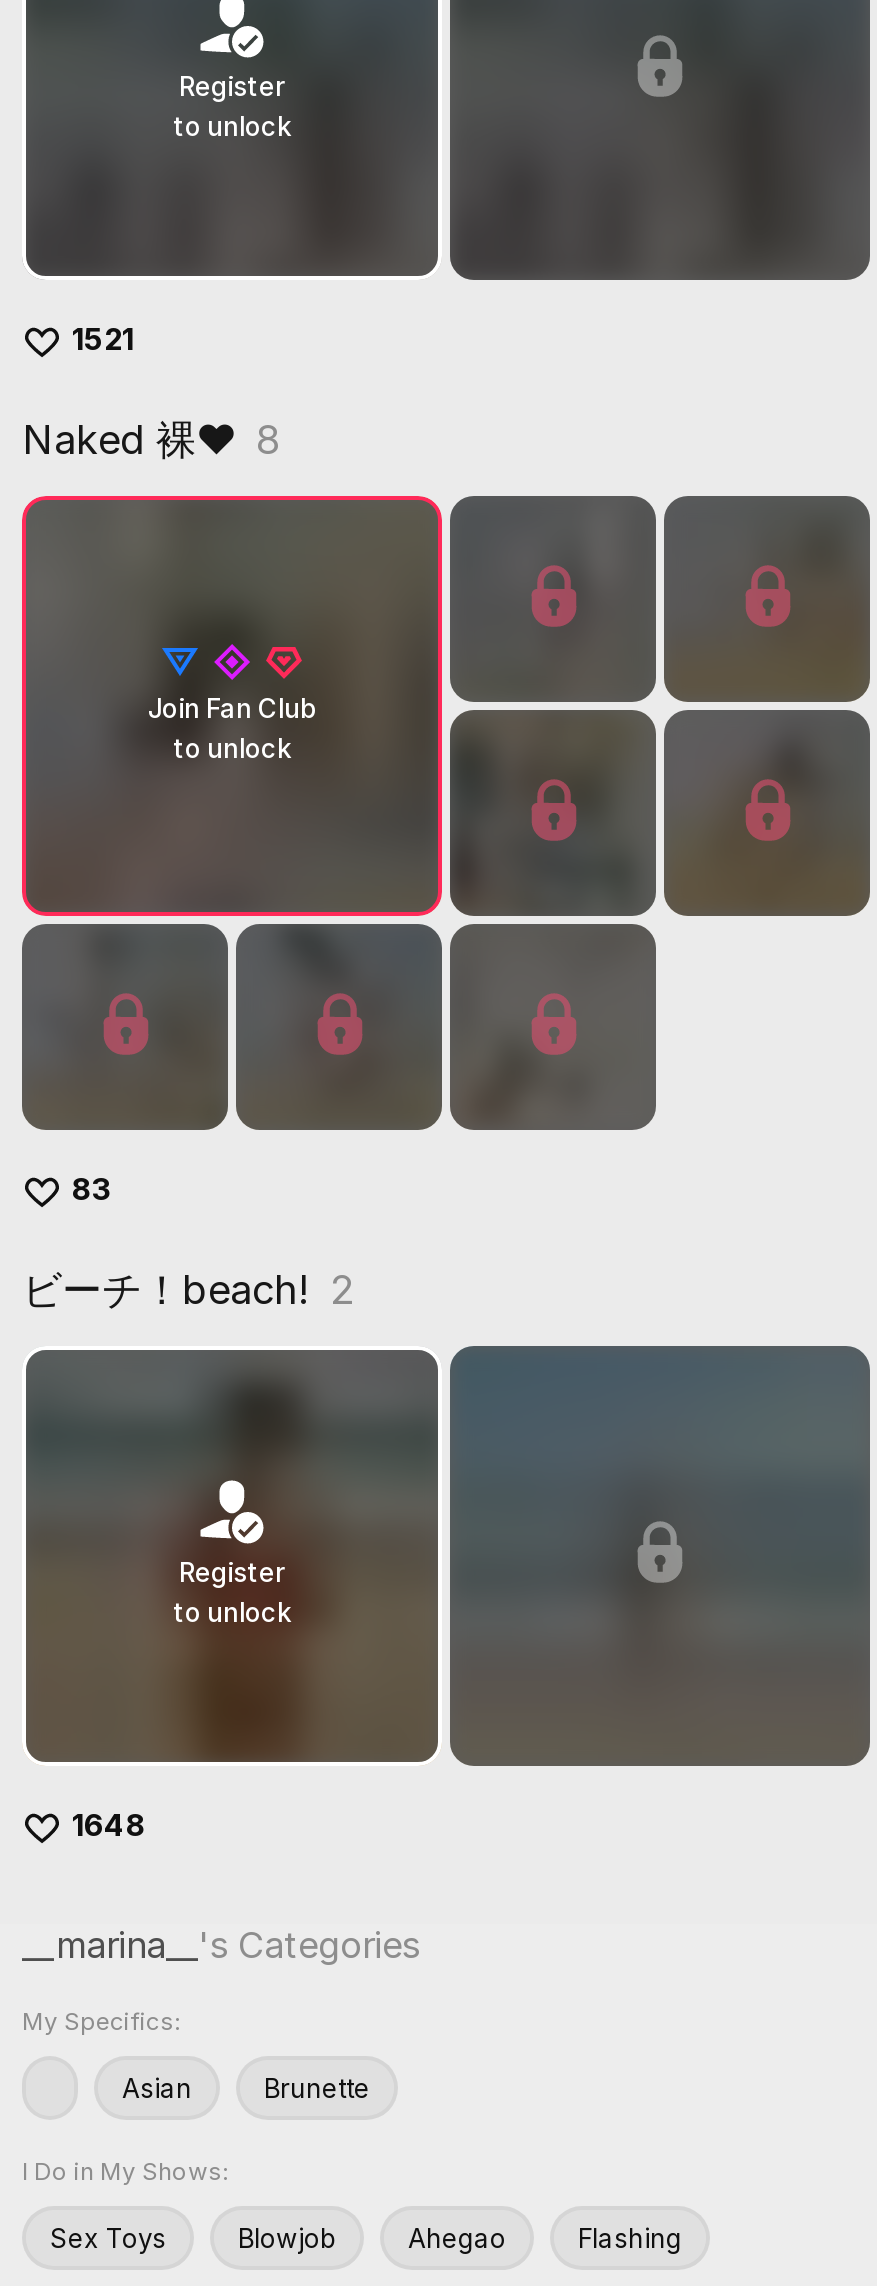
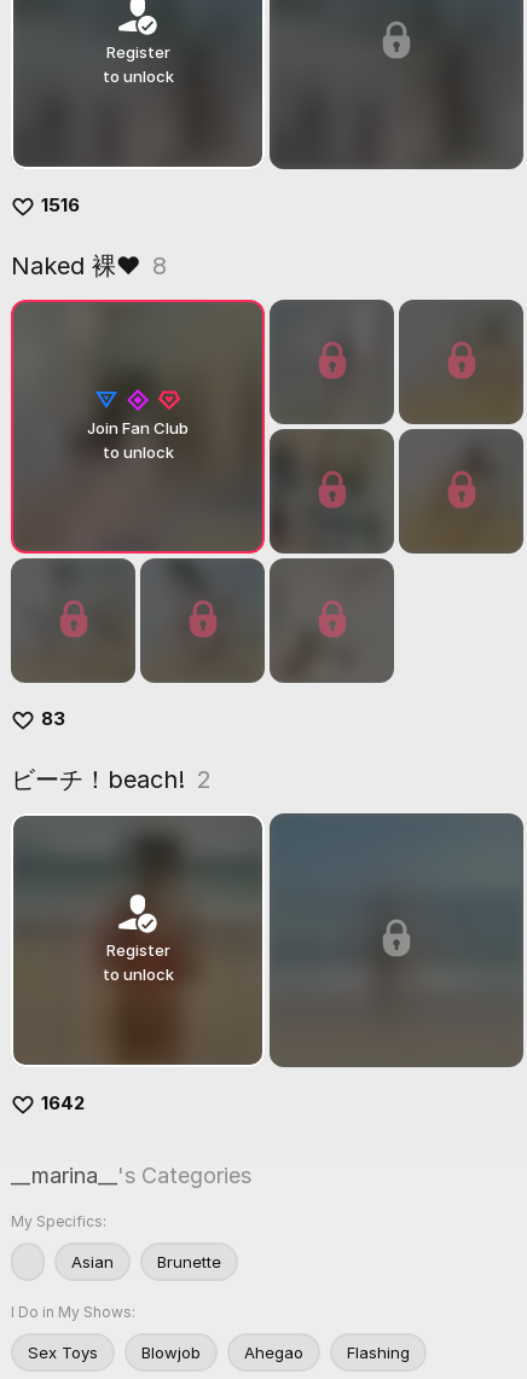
- 1521
+ 1516

- 1648
+ 1642
